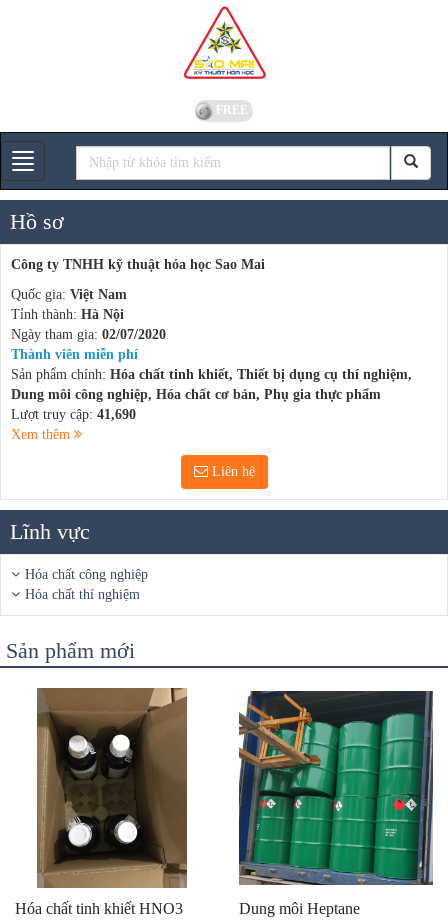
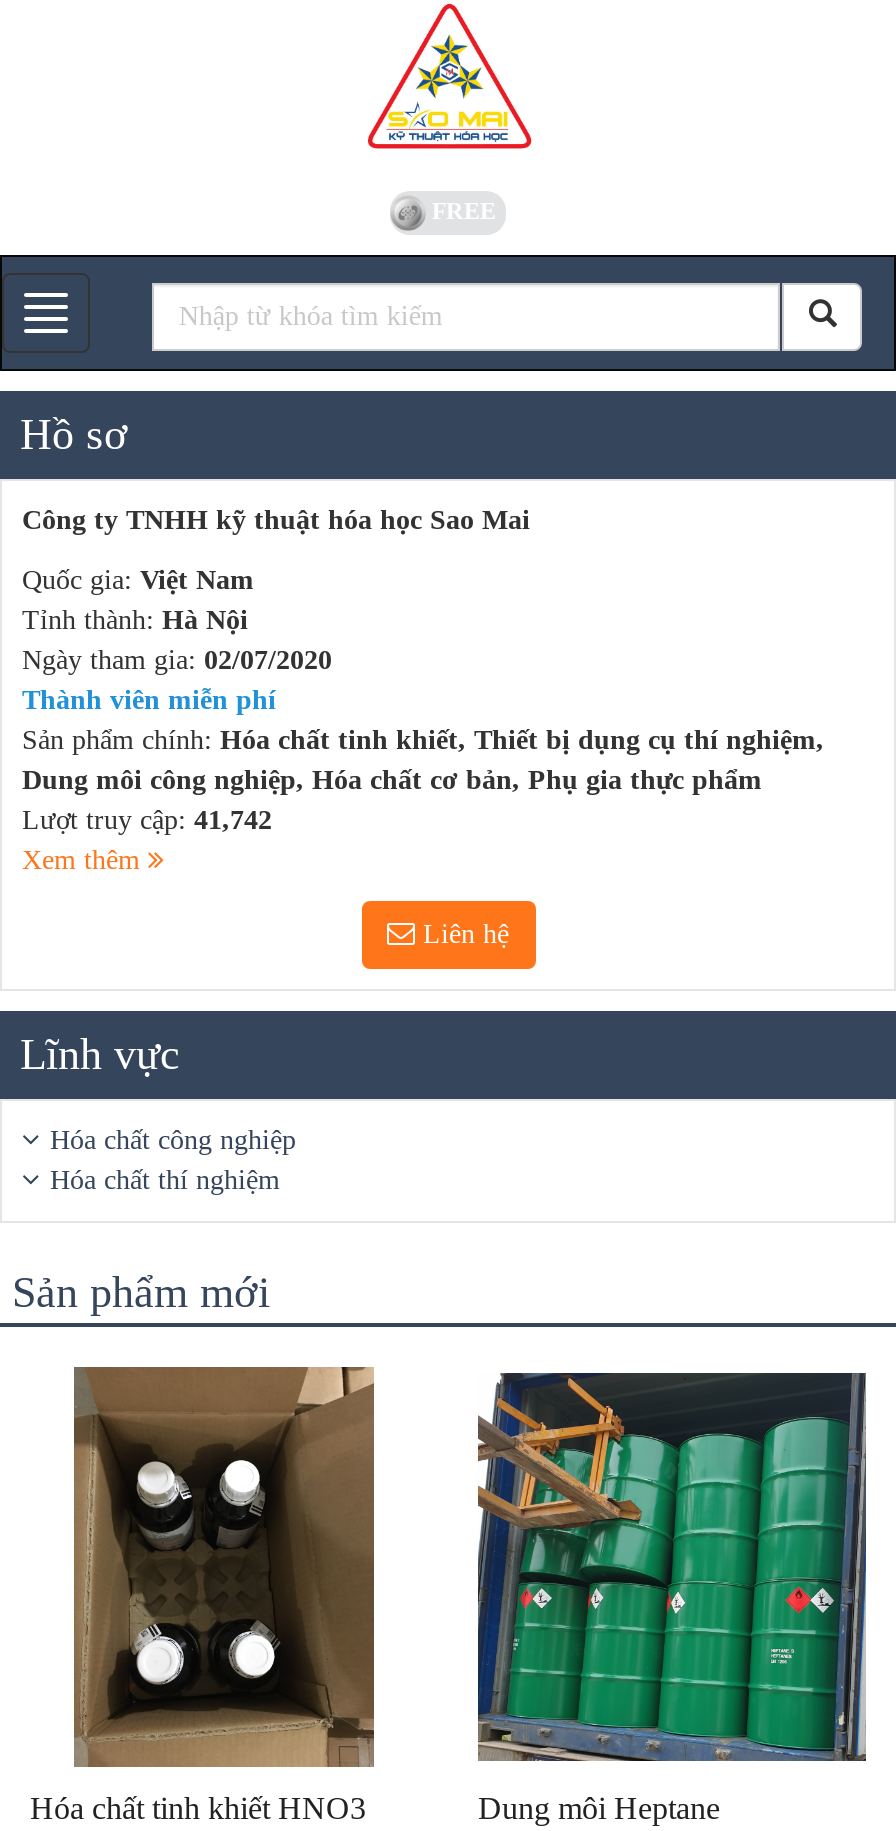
- Lượt truy cập: 41,690
+ Lượt truy cập: 41,742
